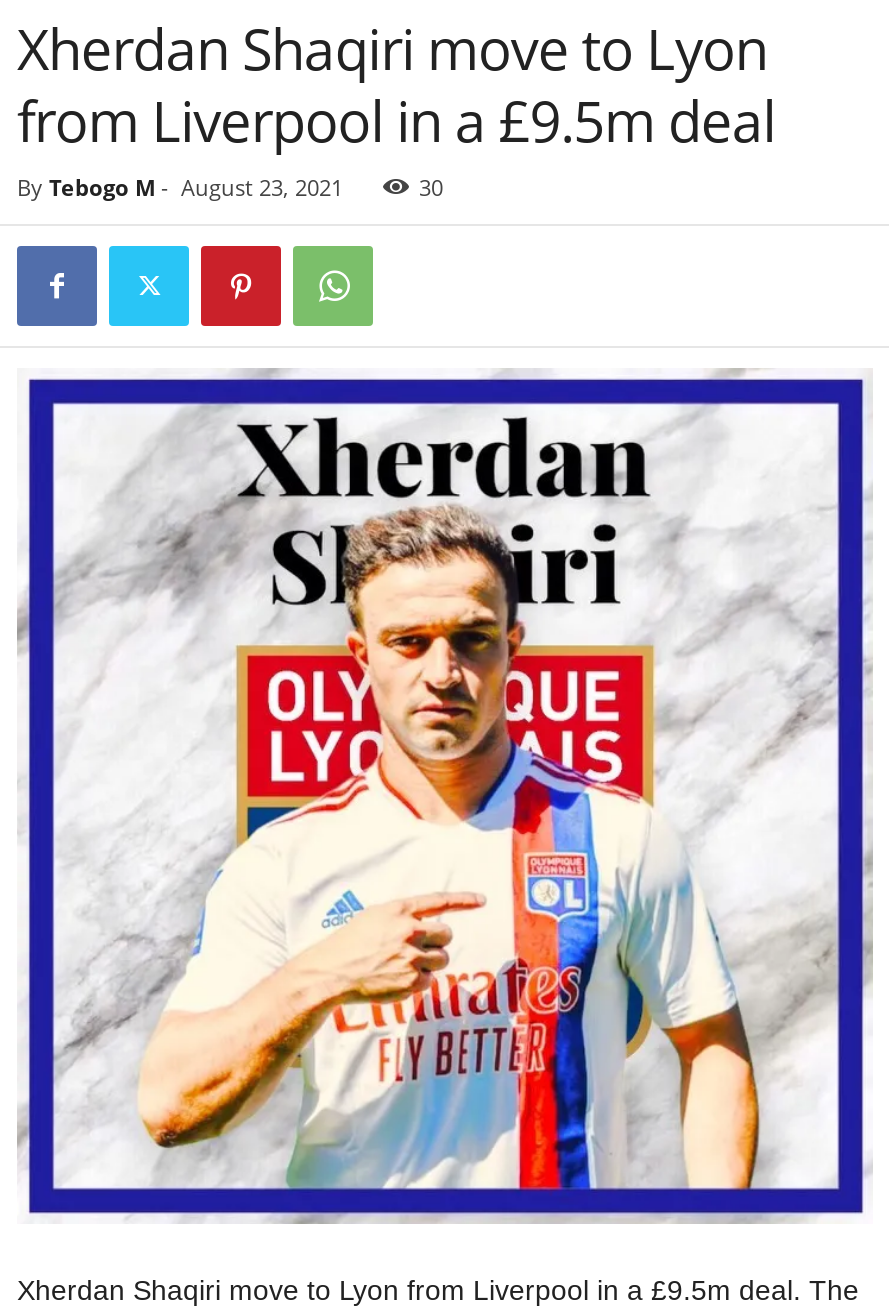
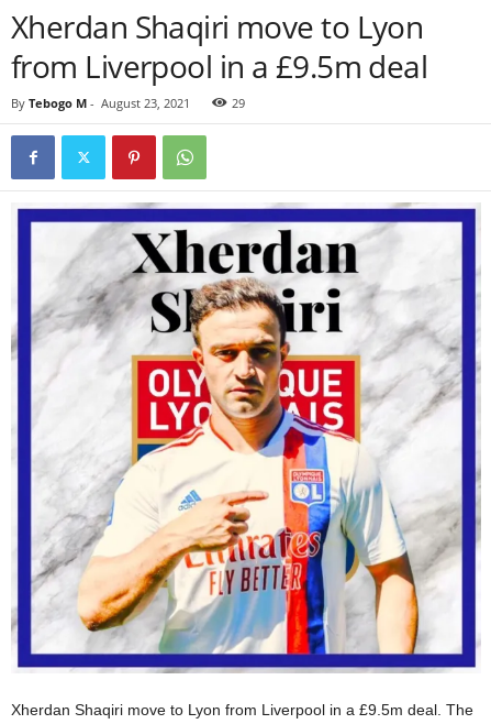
- 30
+ 29
